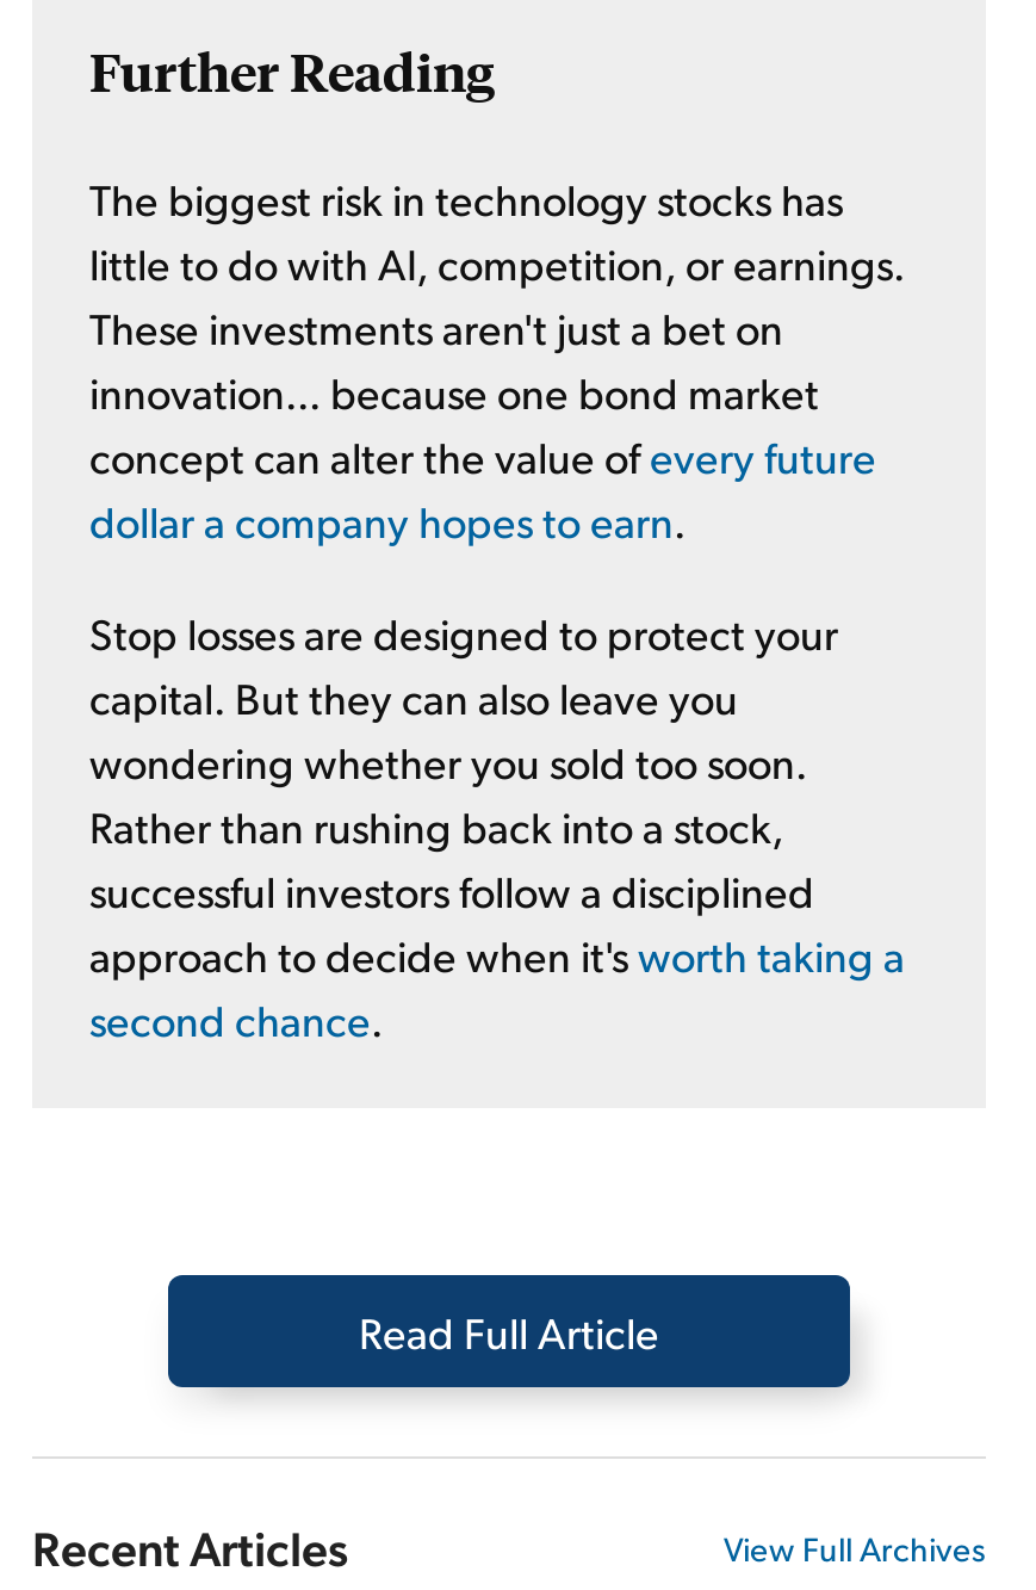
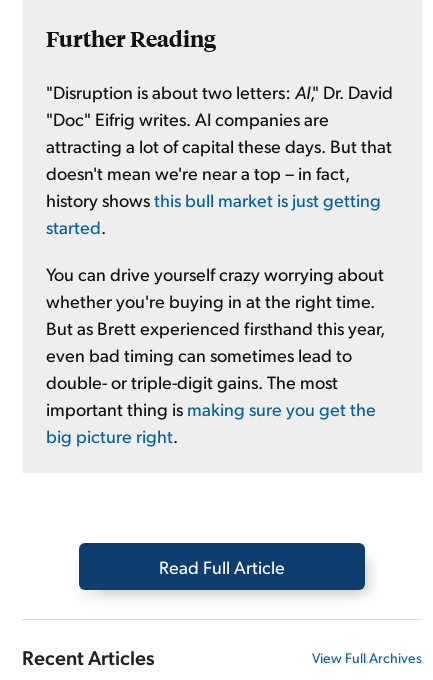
- The biggest risk in technology stocks has
- little to do with AI, competition, or earnings.
- These investments aren't just a bet on
- innovation... because one bond market
- concept can alter the value of every future
- dollar a company hopes to earn.
+ "Disruption is about two letters: AI," Dr. David
+ "Doc" Eifrig writes. AI companies are
+ attracting a lot of capital these days. But that
+ doesn't mean we're near a top – in fact,
+ history shows this bull market is just getting
+ started.

- Stop losses are designed to protect your
- capital. But they can also leave you
- wondering whether you sold too soon.
- Rather than rushing back into a stock,
- successful investors follow a disciplined
- approach to decide when it's worth taking a
- second chance.
+ You can drive yourself crazy worrying about
+ whether you're buying in at the right time.
+ But as Brett experienced firsthand this year,
+ even bad timing can sometimes lead to
+ double- or triple-digit gains. The most
+ important thing is making sure you get the
+ big picture right.
